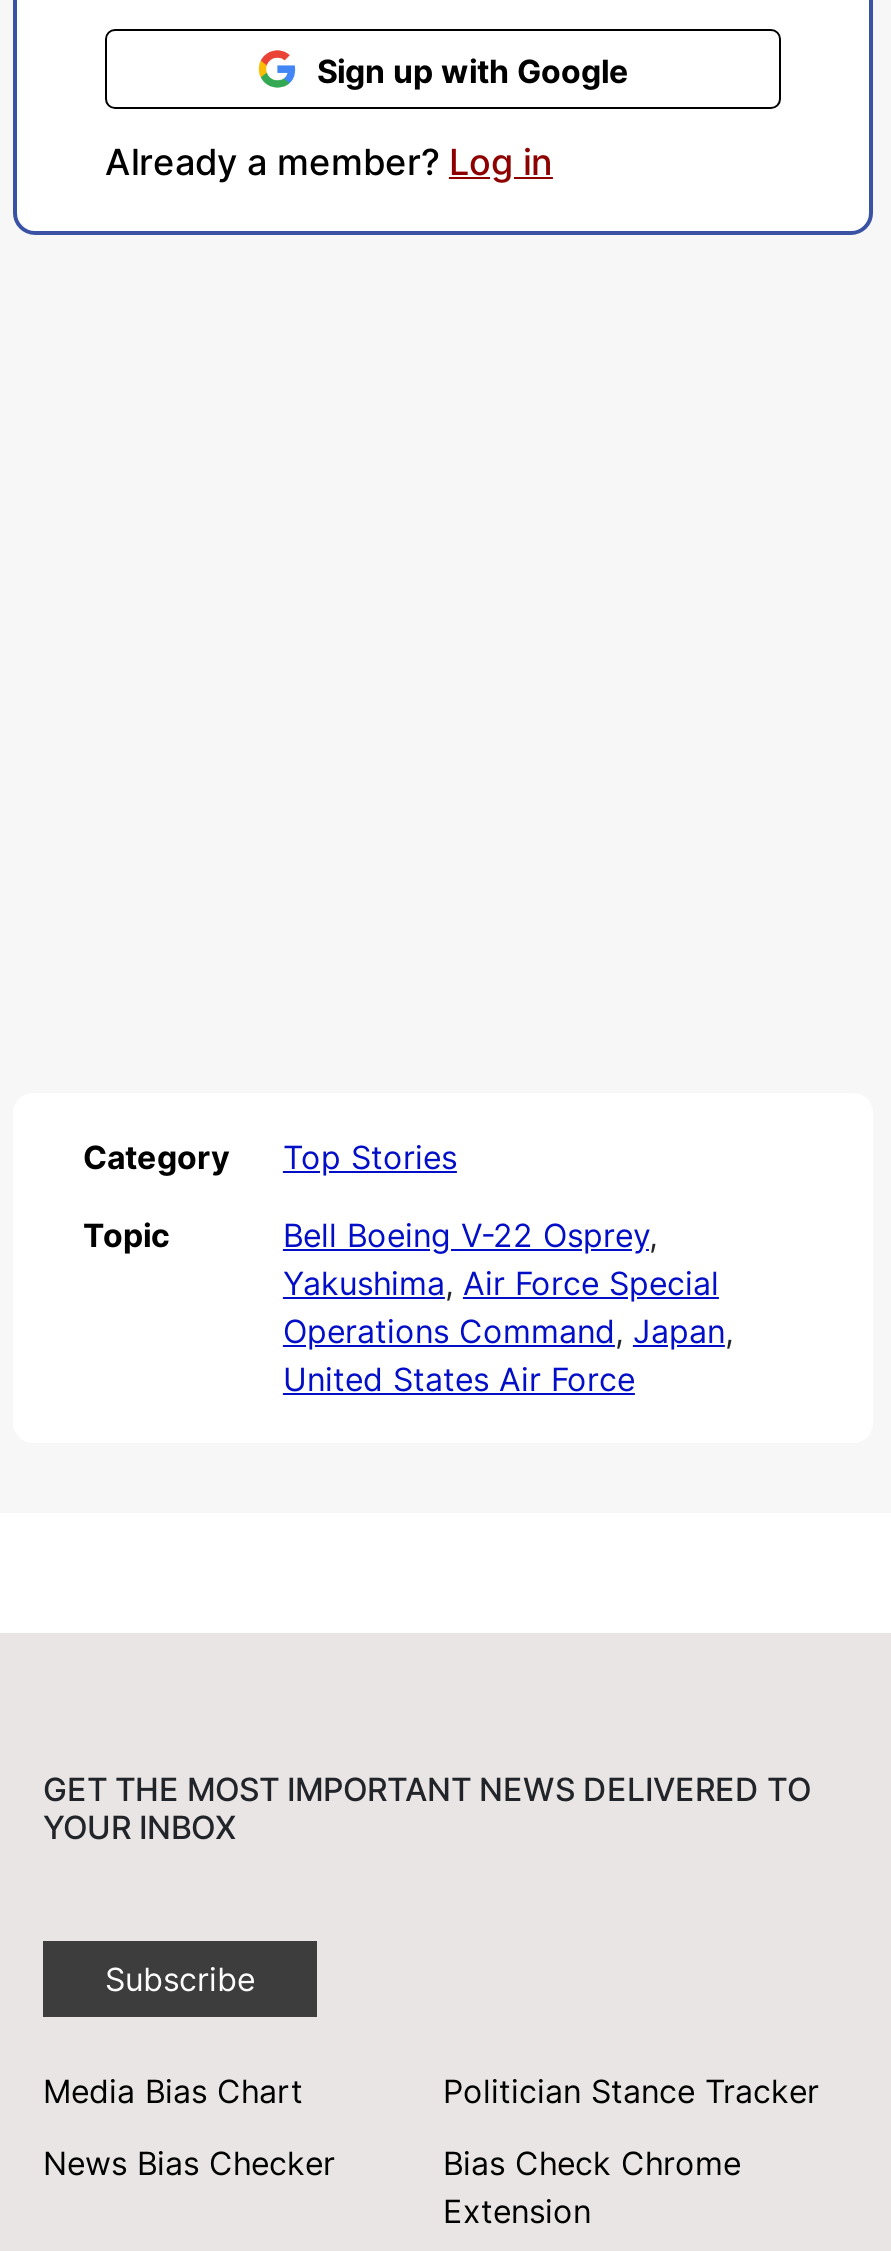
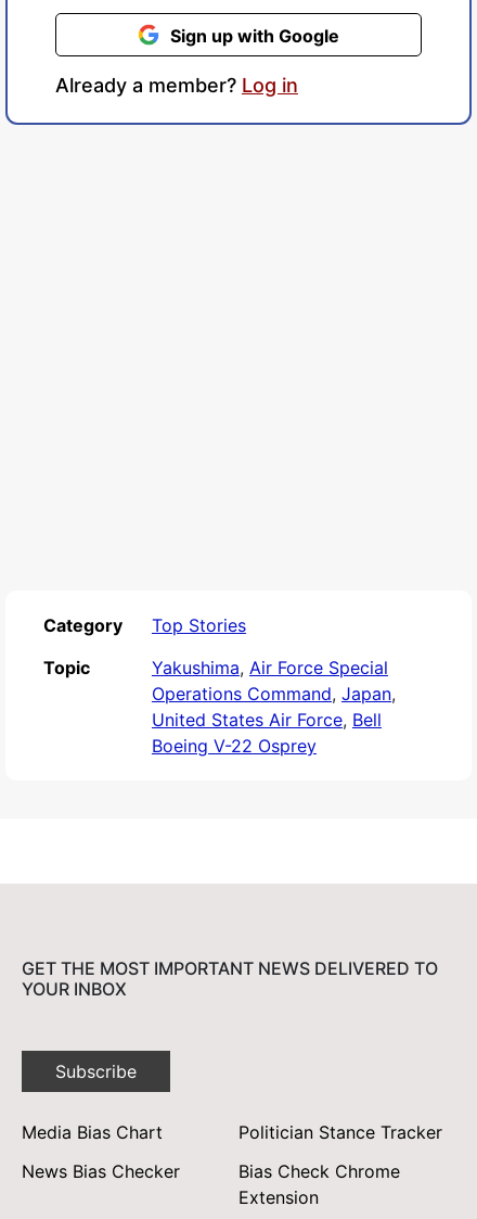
- Bell Boeing V-22 Osprey,

moved up: Yakushima, Air Force Special | Operations Command, Japan,

- United States Air Force
+ United States Air Force, Bell
+ Boeing V-22 Osprey
